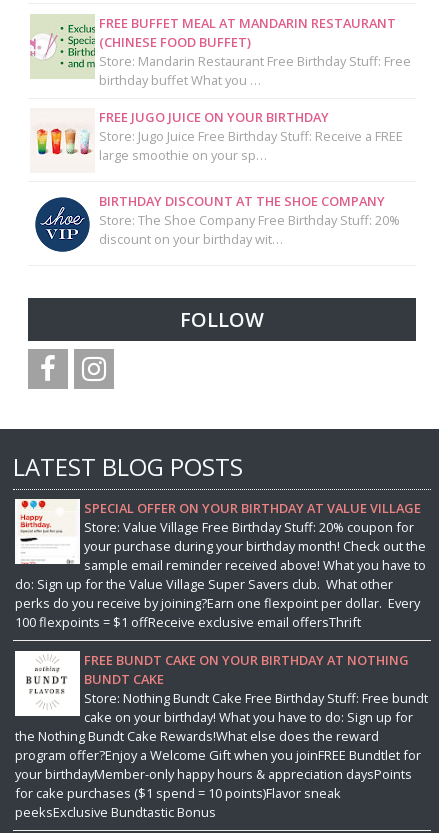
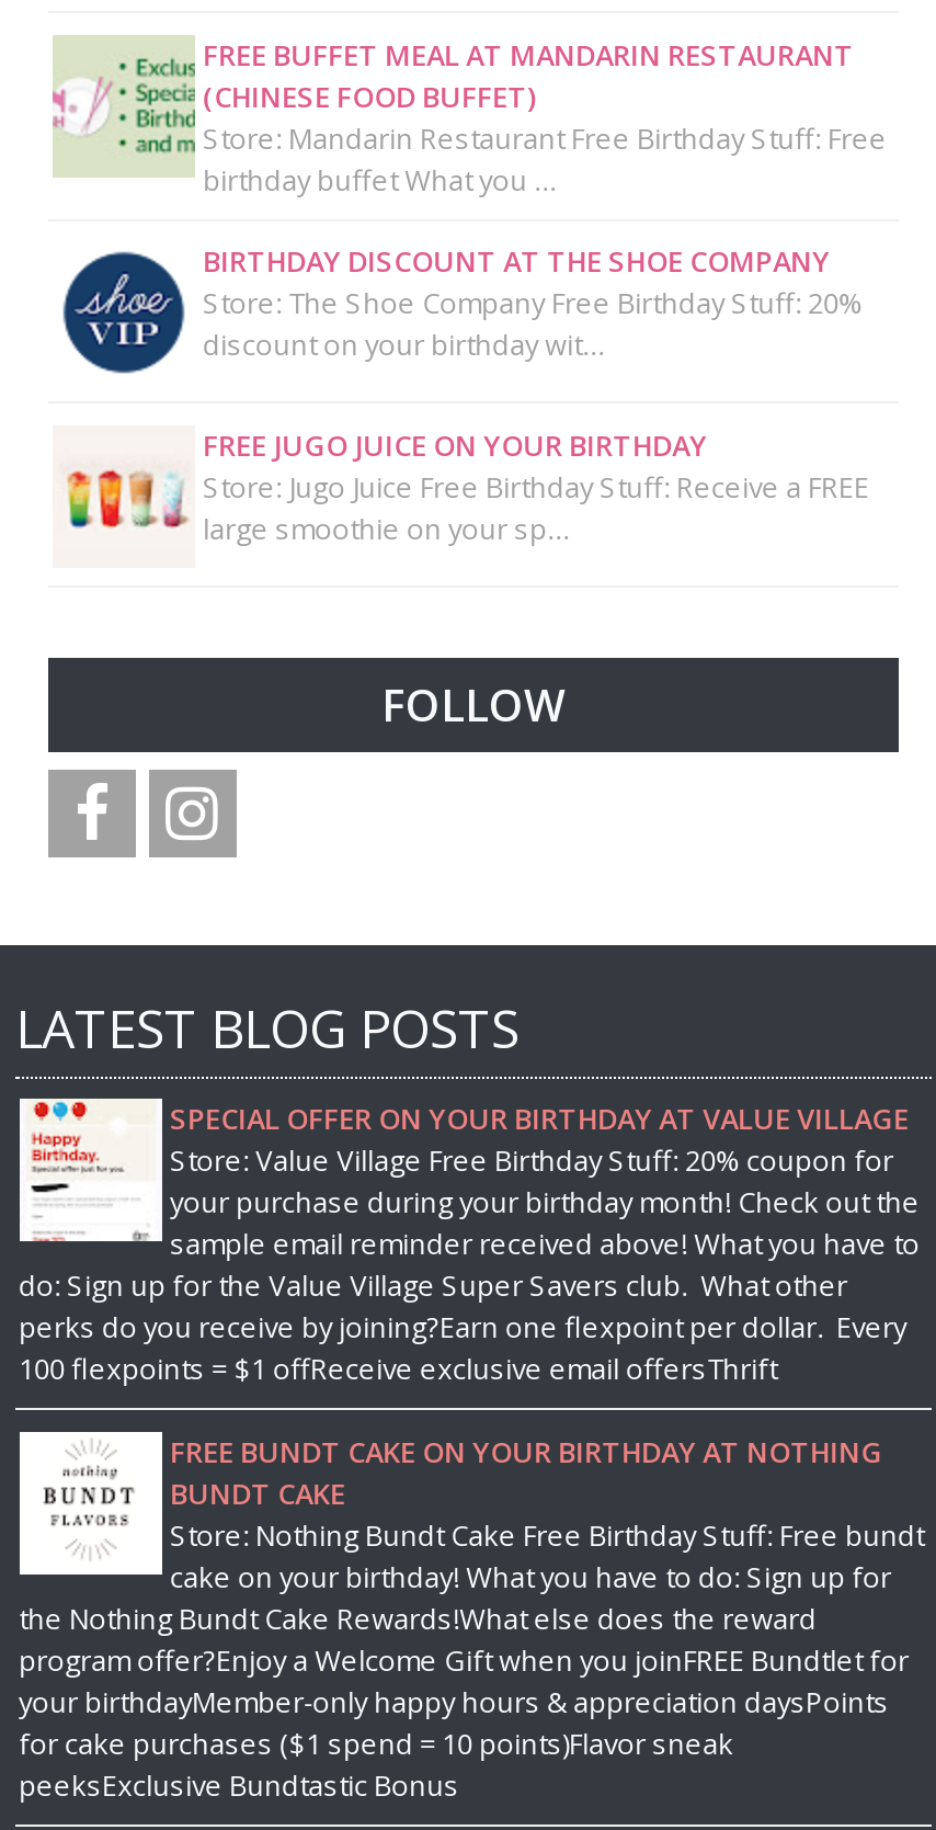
moved down: [image] | FREE JUGO JUICE ON YOUR BIRTHDAY | Store: Jugo Juice Free Birthday Stuff: Receive a FREE | large smoothie on your sp…

moved up: [image] | BIRTHDAY DISCOUNT AT THE SHOE COMPANY | Store: The Shoe Company Free Birthday Stuff: 20% | discount on your birthday wit…
